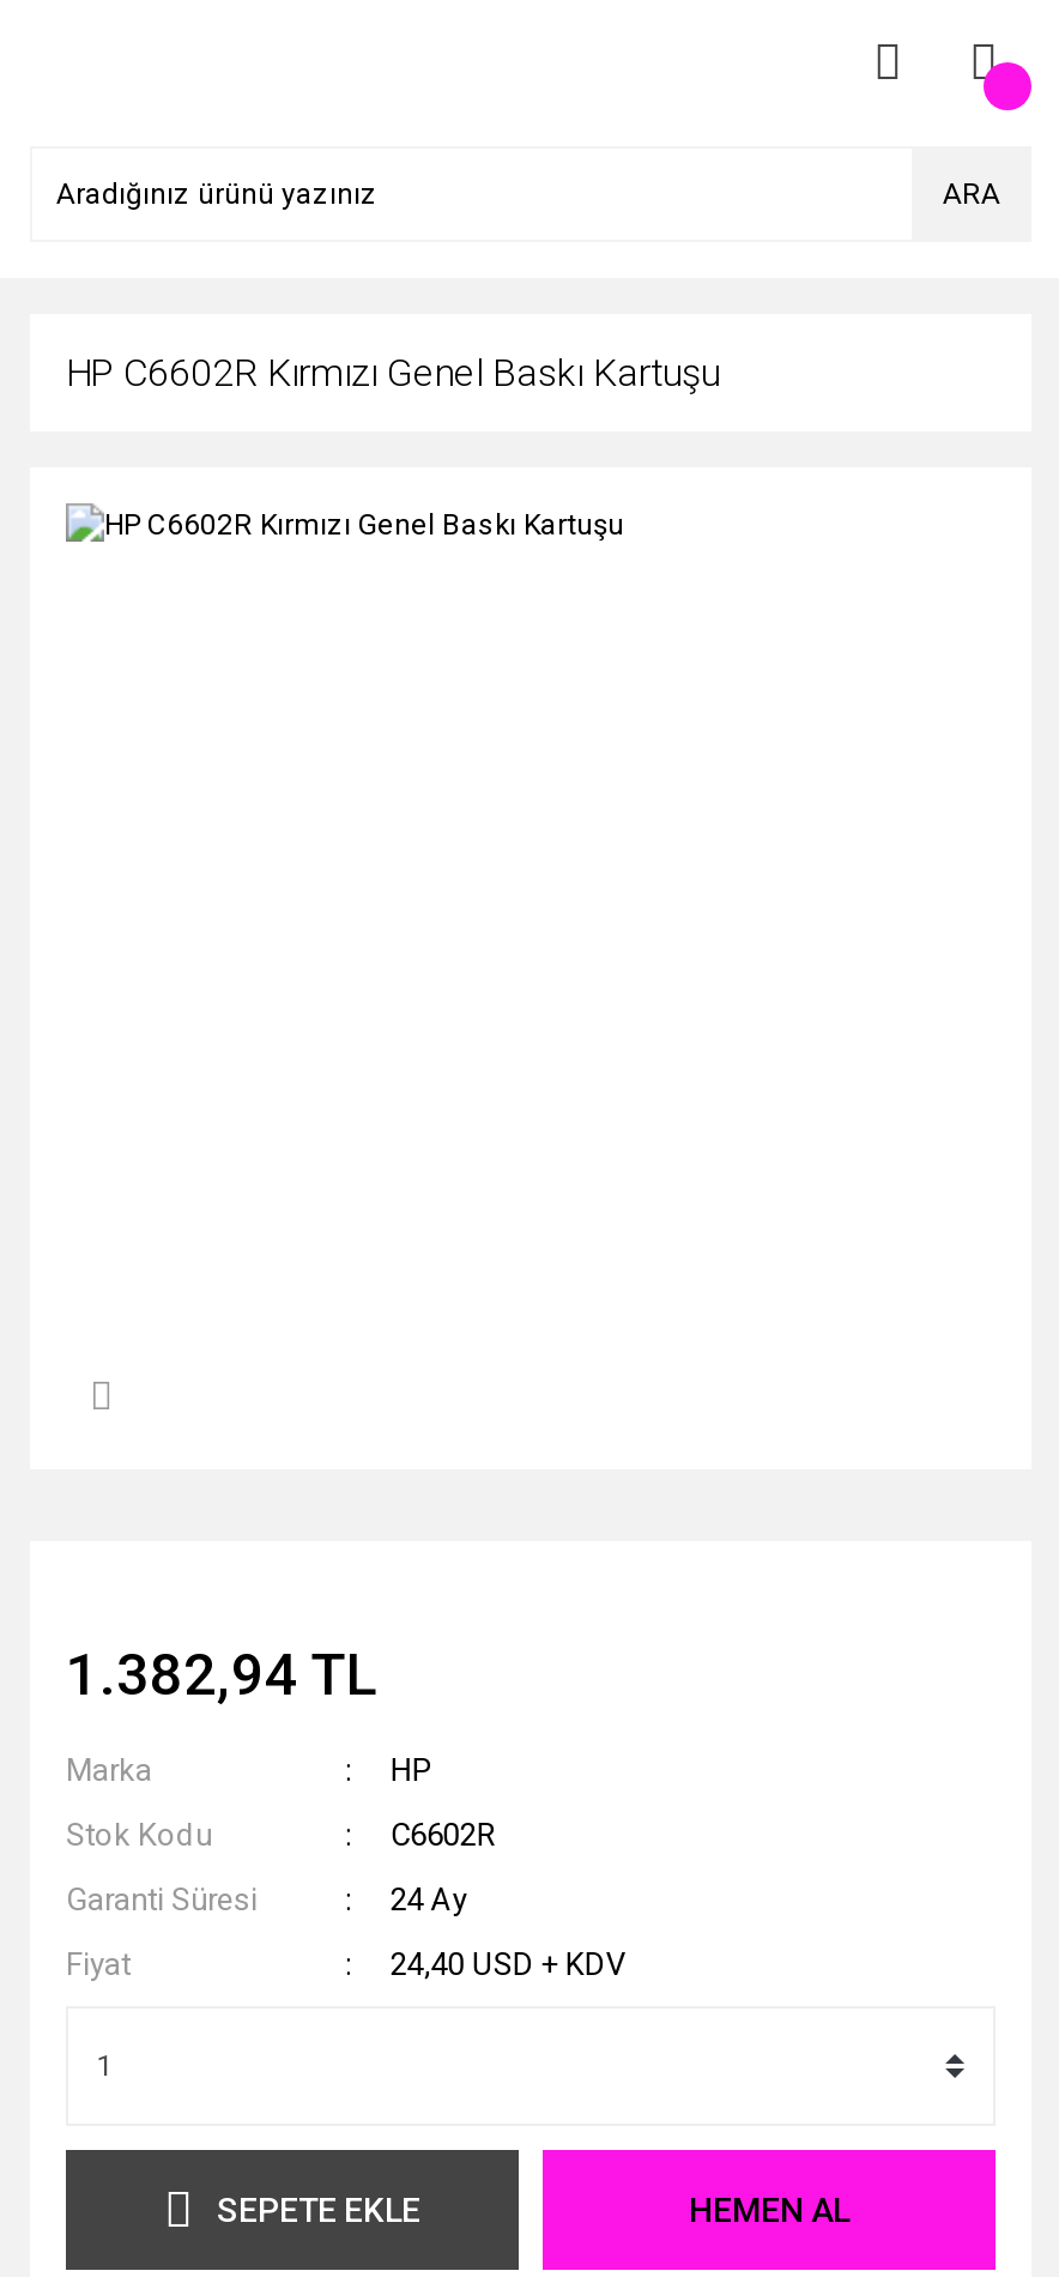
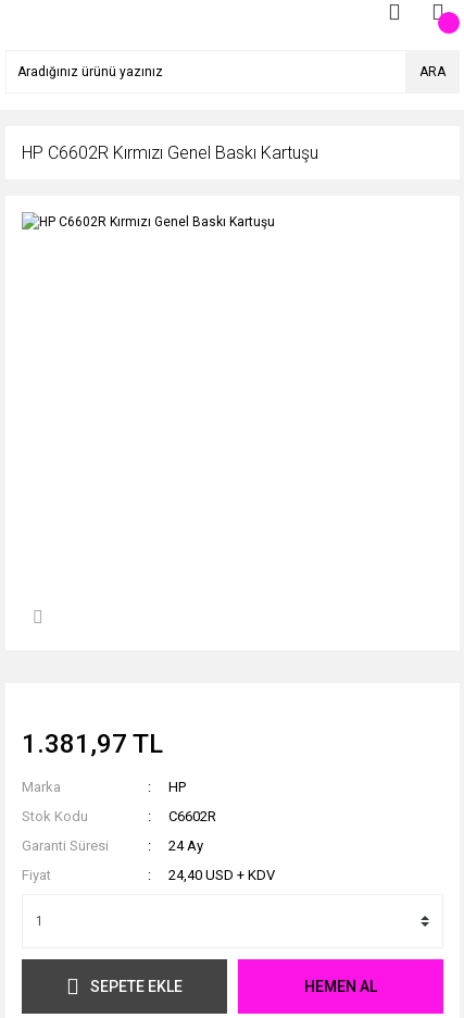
- 1.382,94 TL
+ 1.381,97 TL
